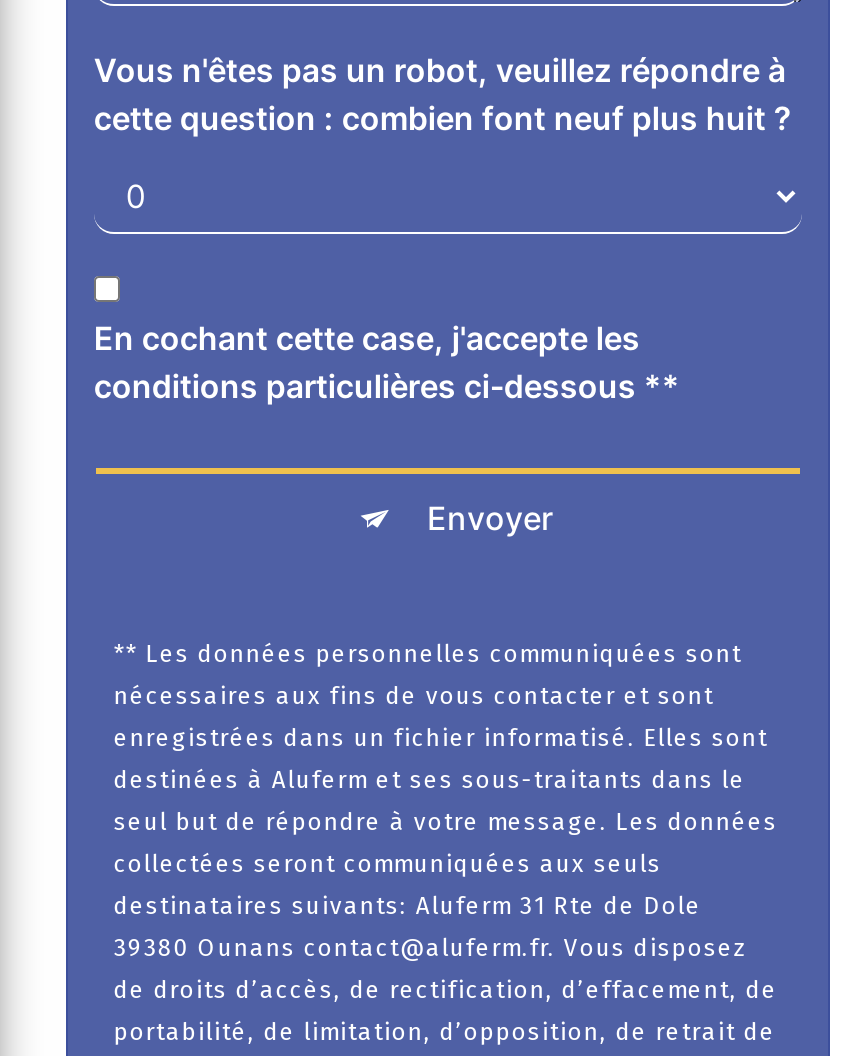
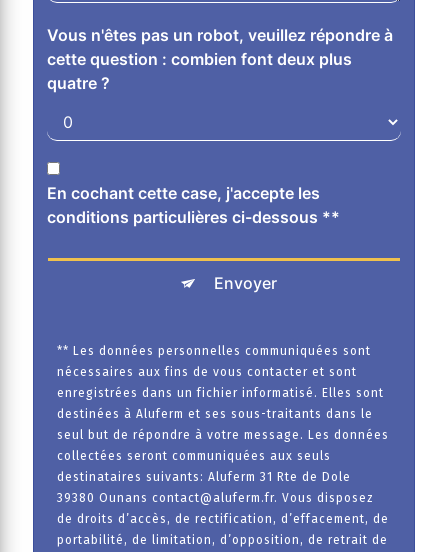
- cette question : combien font neuf plus huit ?
+ cette question : combien font deux plus
+ quatre ?
